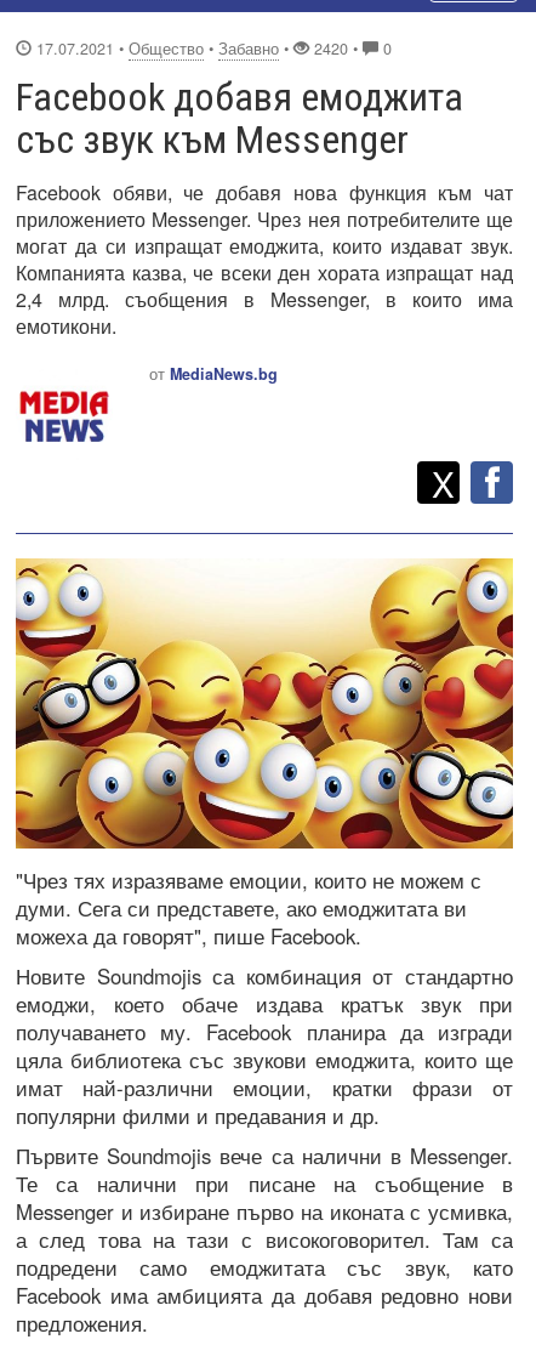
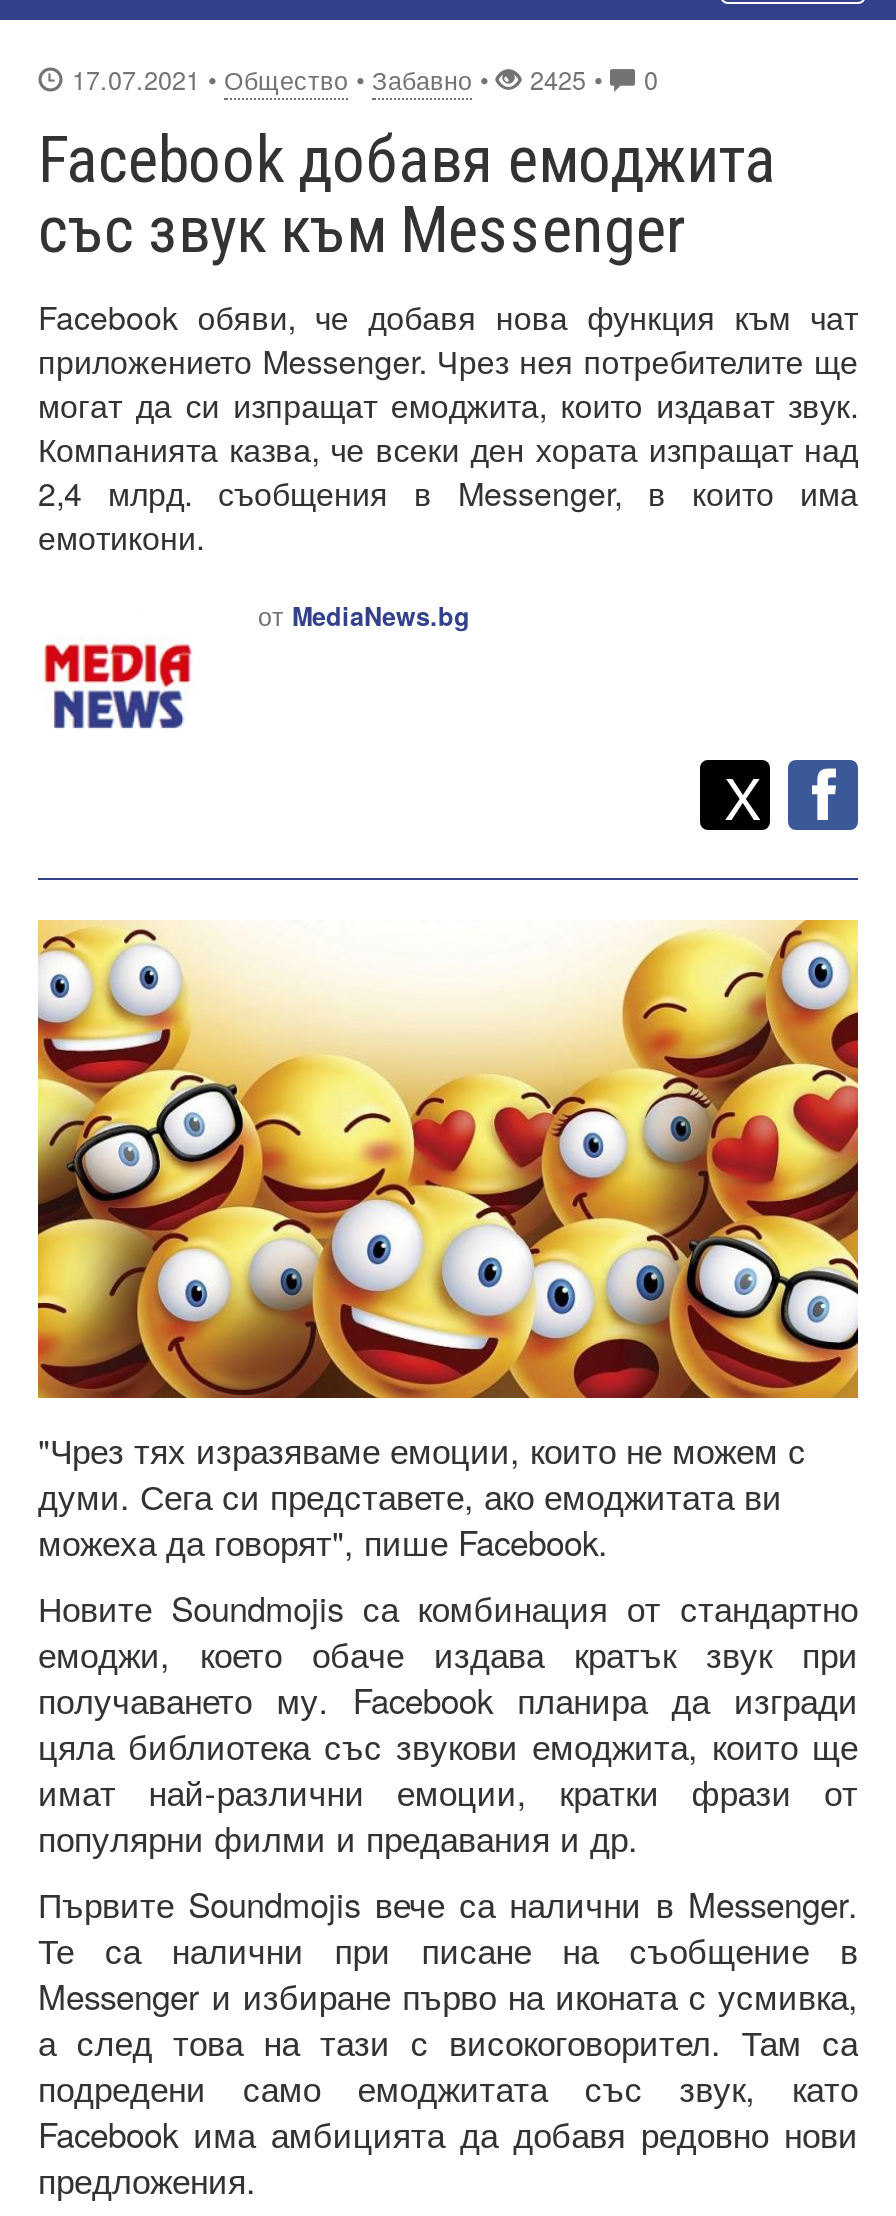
- 17.07.2021 • Общество • Забавно • 2420 • 0
+ 17.07.2021 • Общество • Забавно • 2425 • 0
